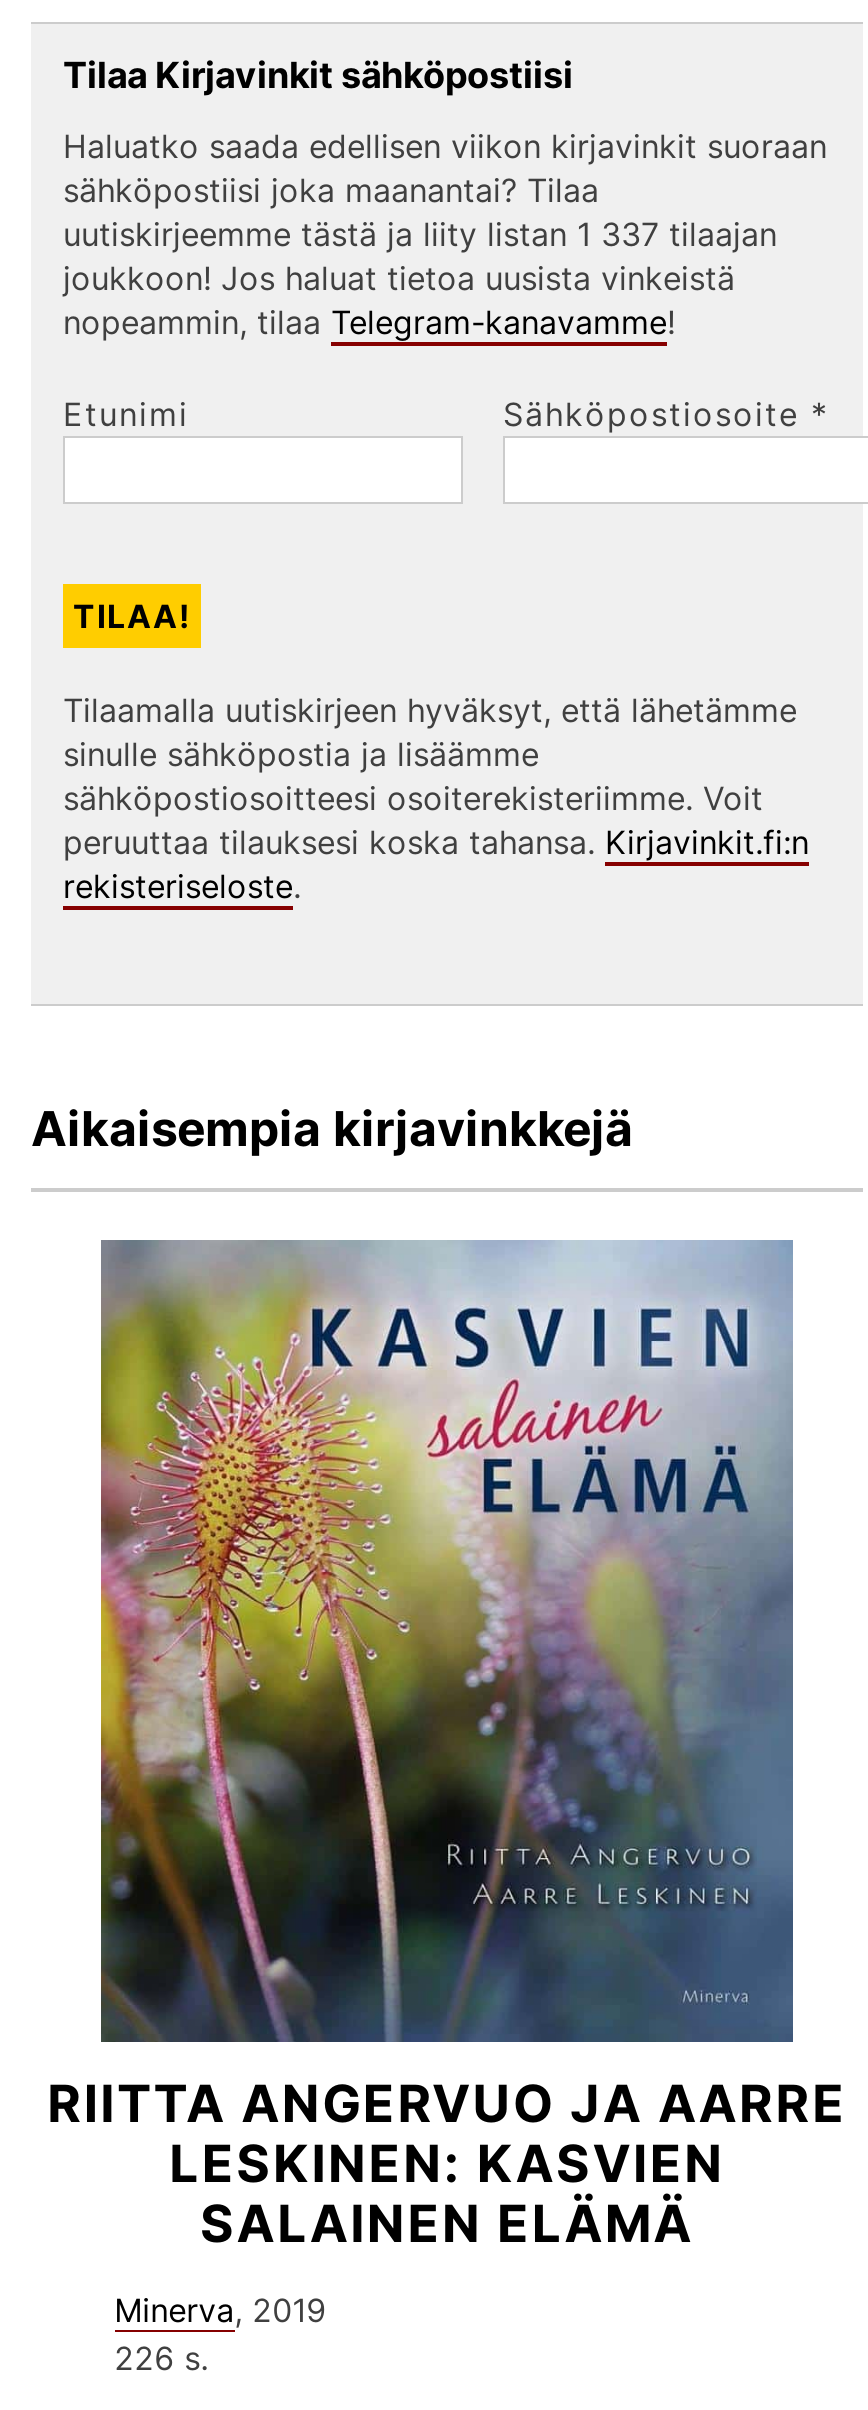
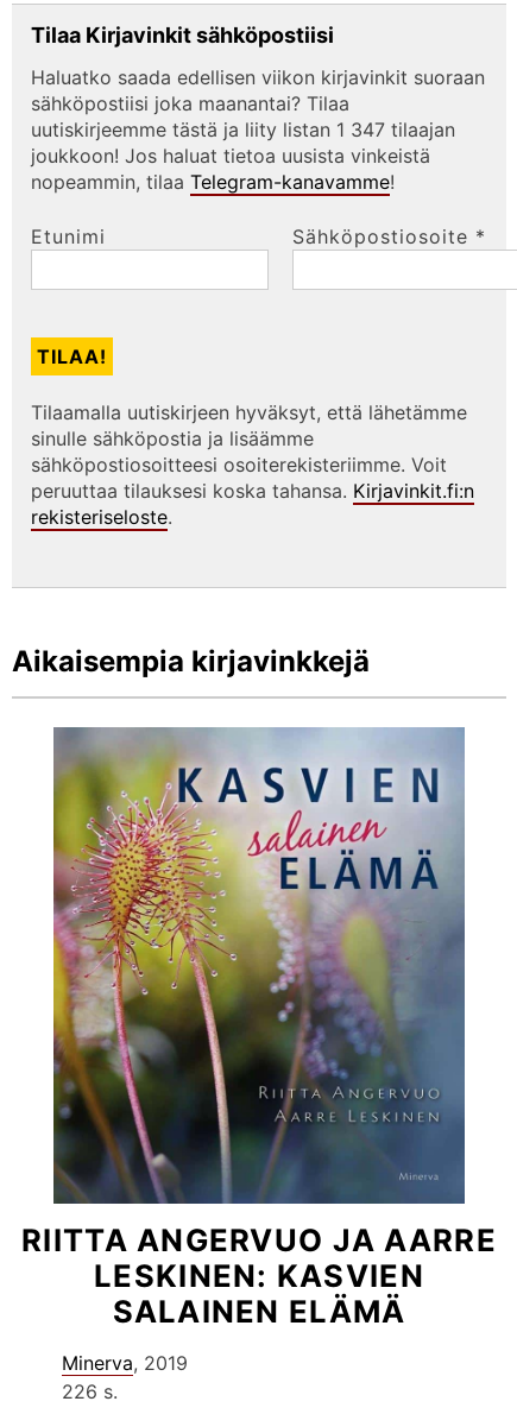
- uutiskirjeemme tästä ja liity listan 1 337 tilaajan
+ uutiskirjeemme tästä ja liity listan 1 347 tilaajan
